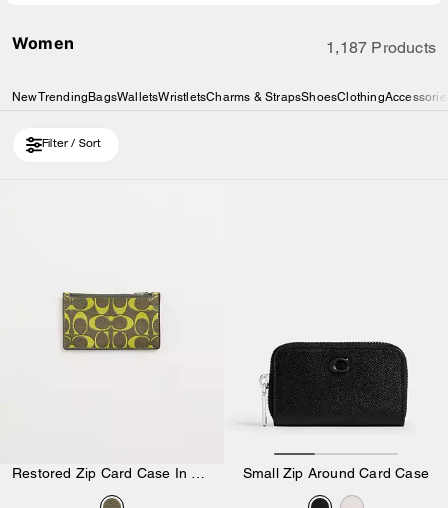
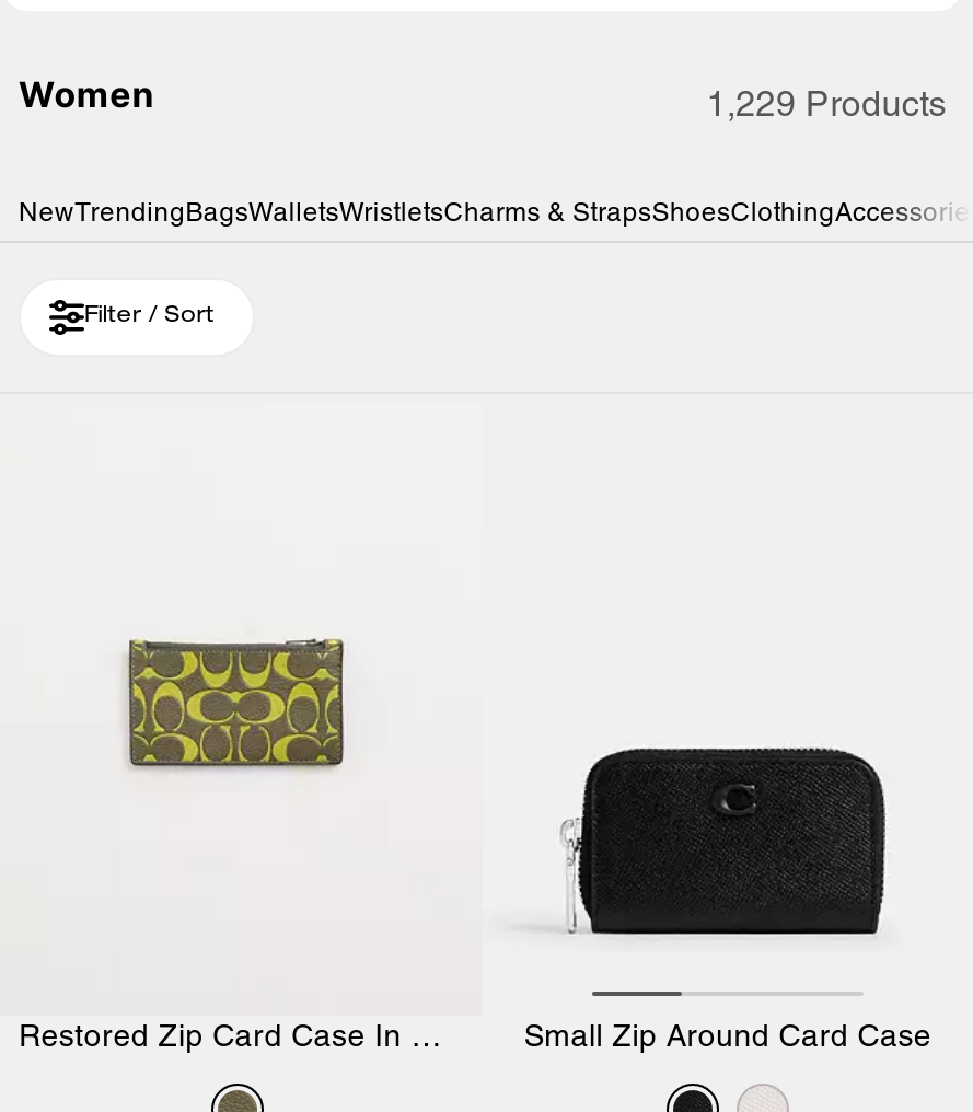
- 1,187 Products
+ 1,229 Products
